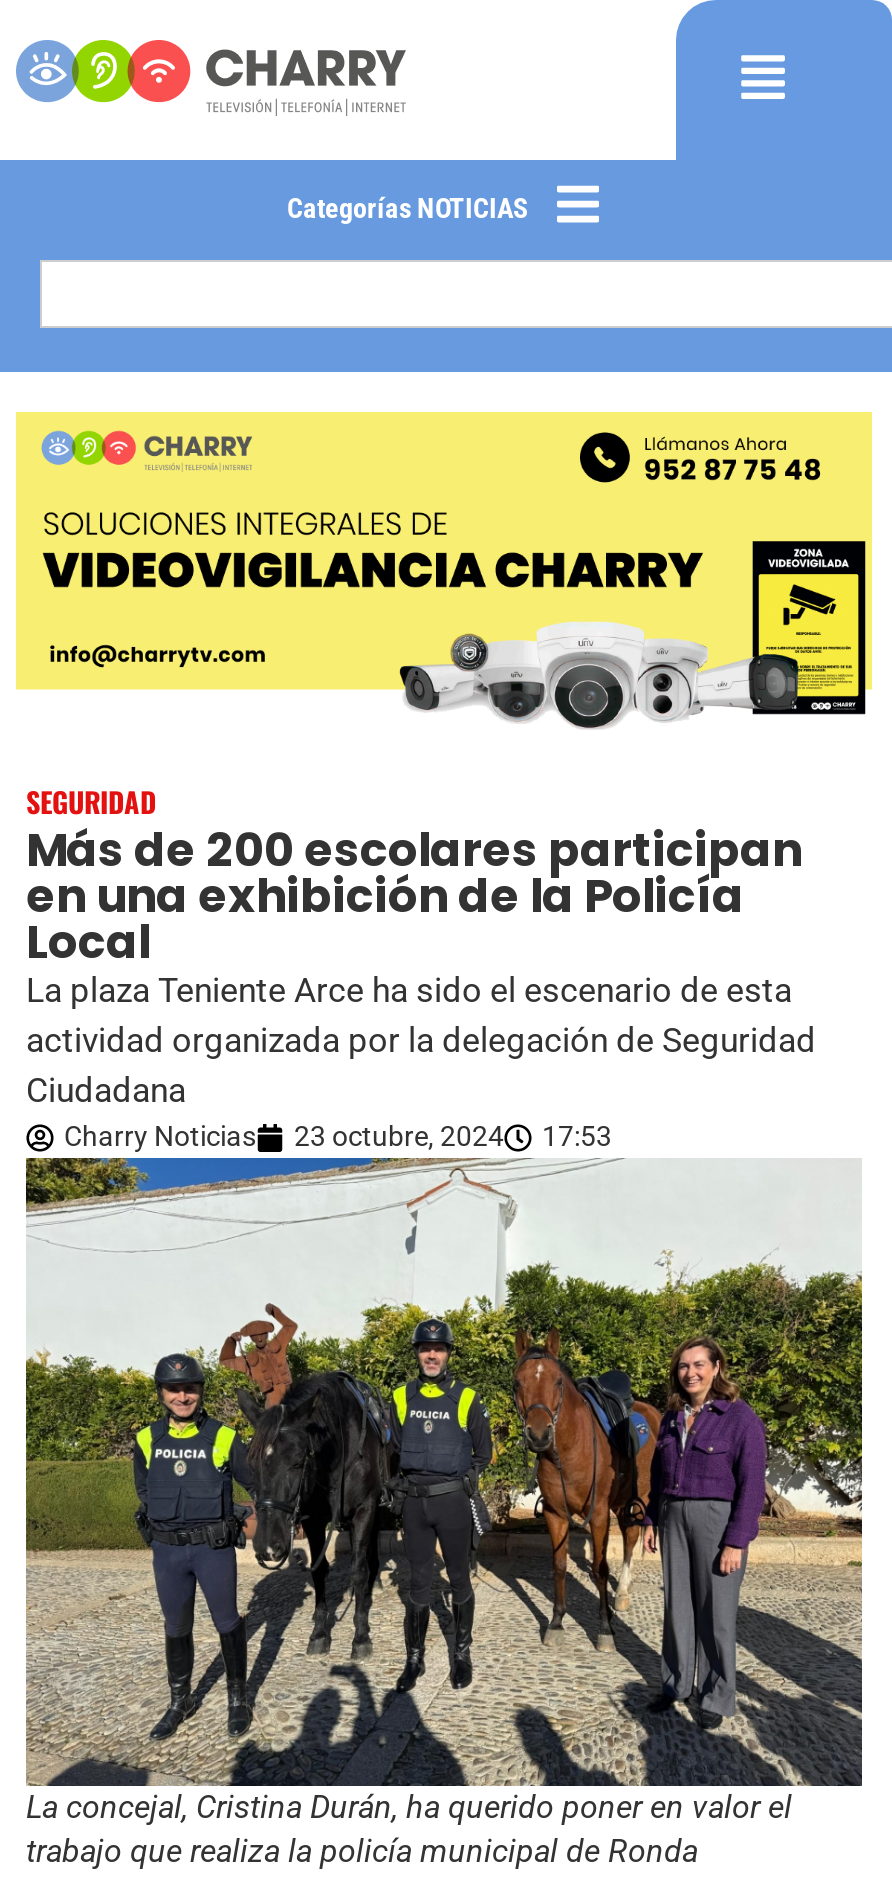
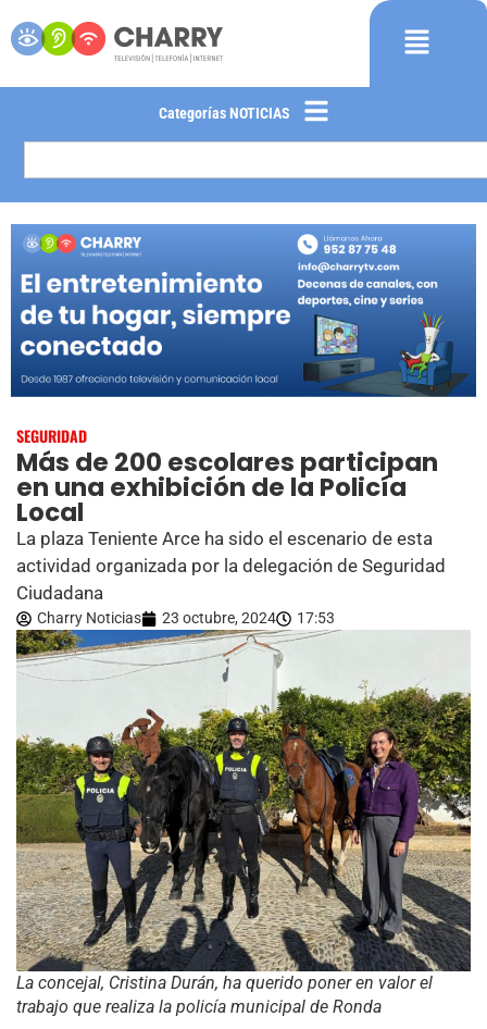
- [image]
+ [image]
